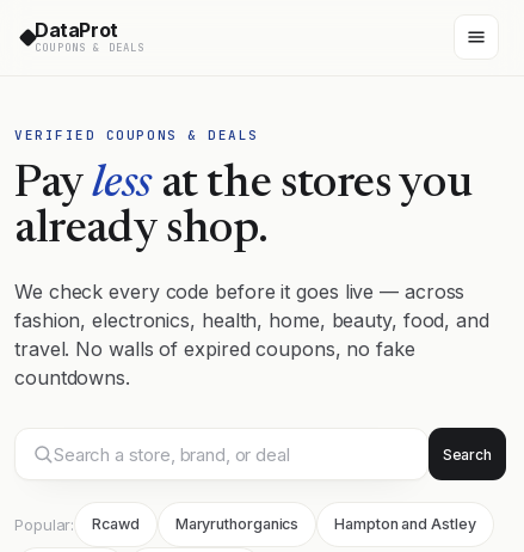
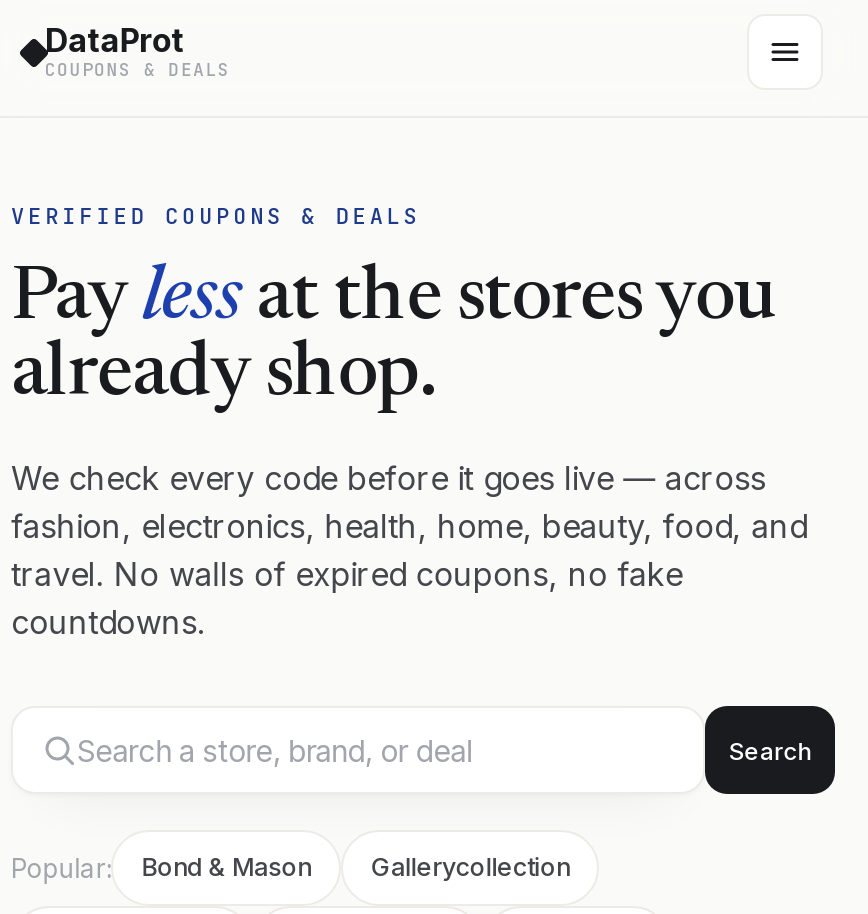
- Rcawd
- Maryruthorganics
- Hampton and Astley
+ Bond & Mason
+ Gallerycollection
